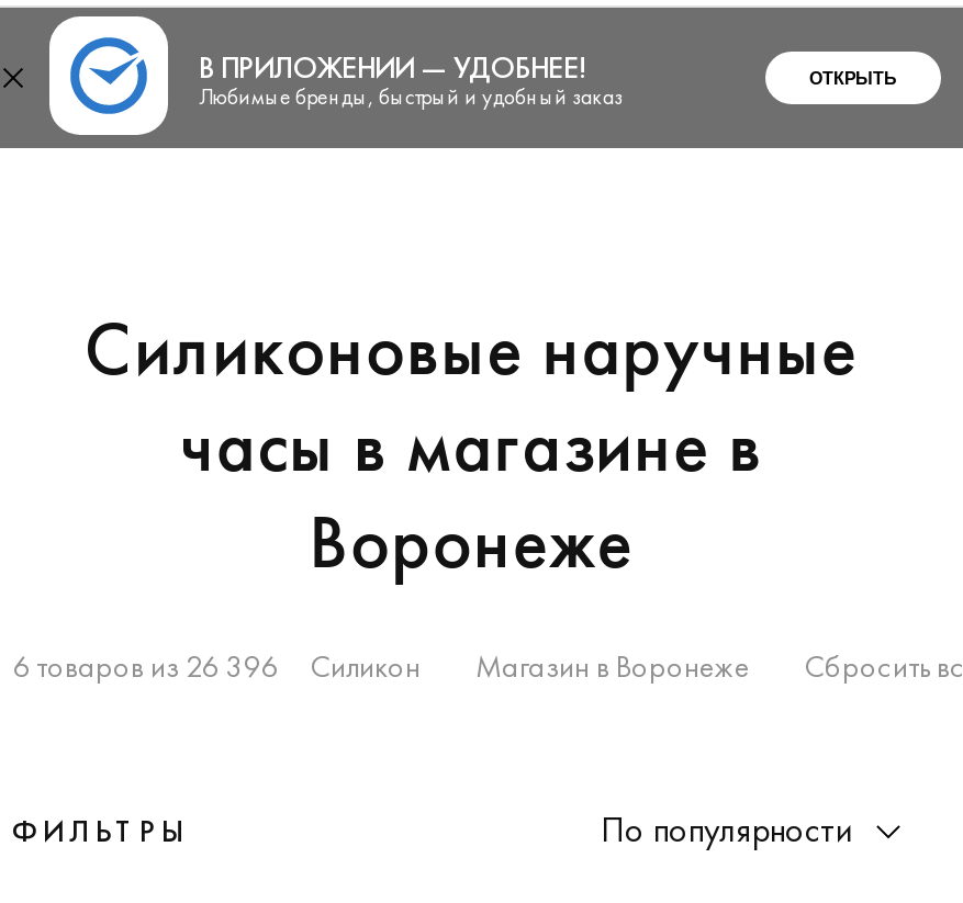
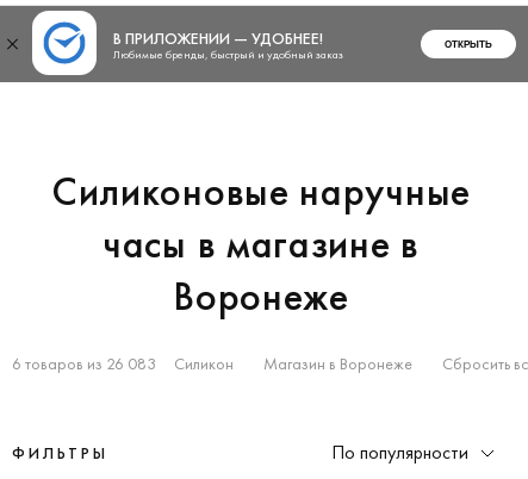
- 6 товаров из 26 396
+ 6 товаров из 26 083
